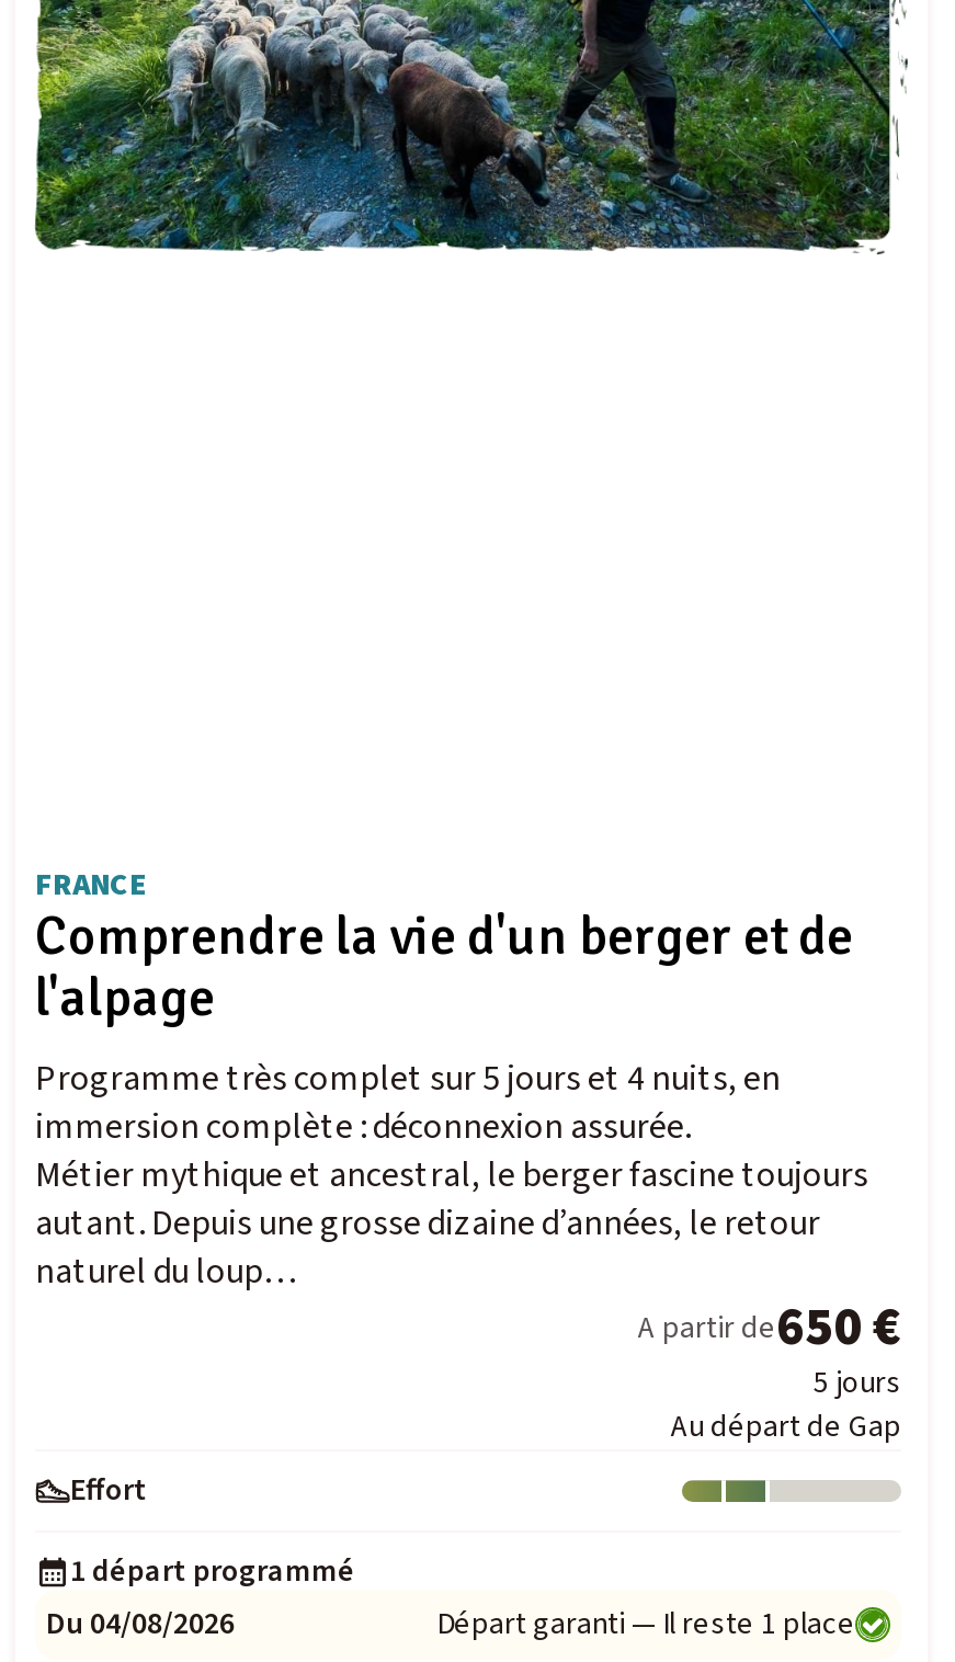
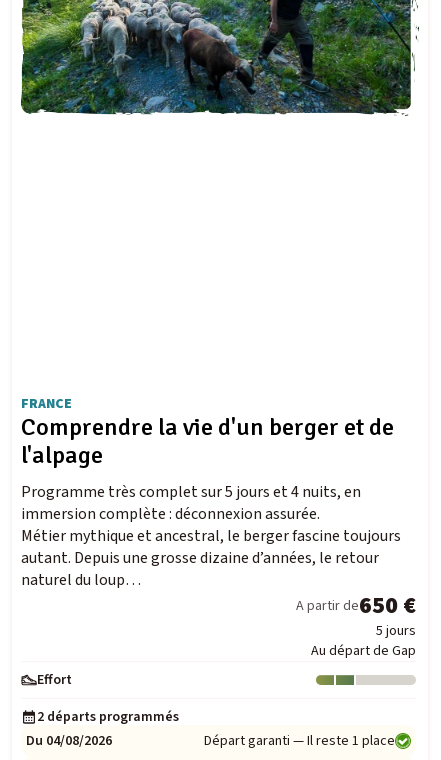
- 1 départ programmé
+ 2 départs programmés
